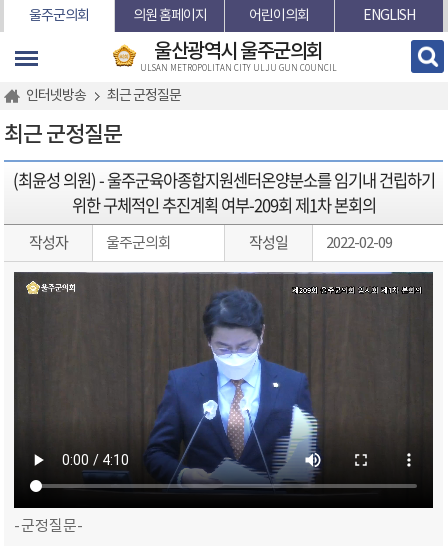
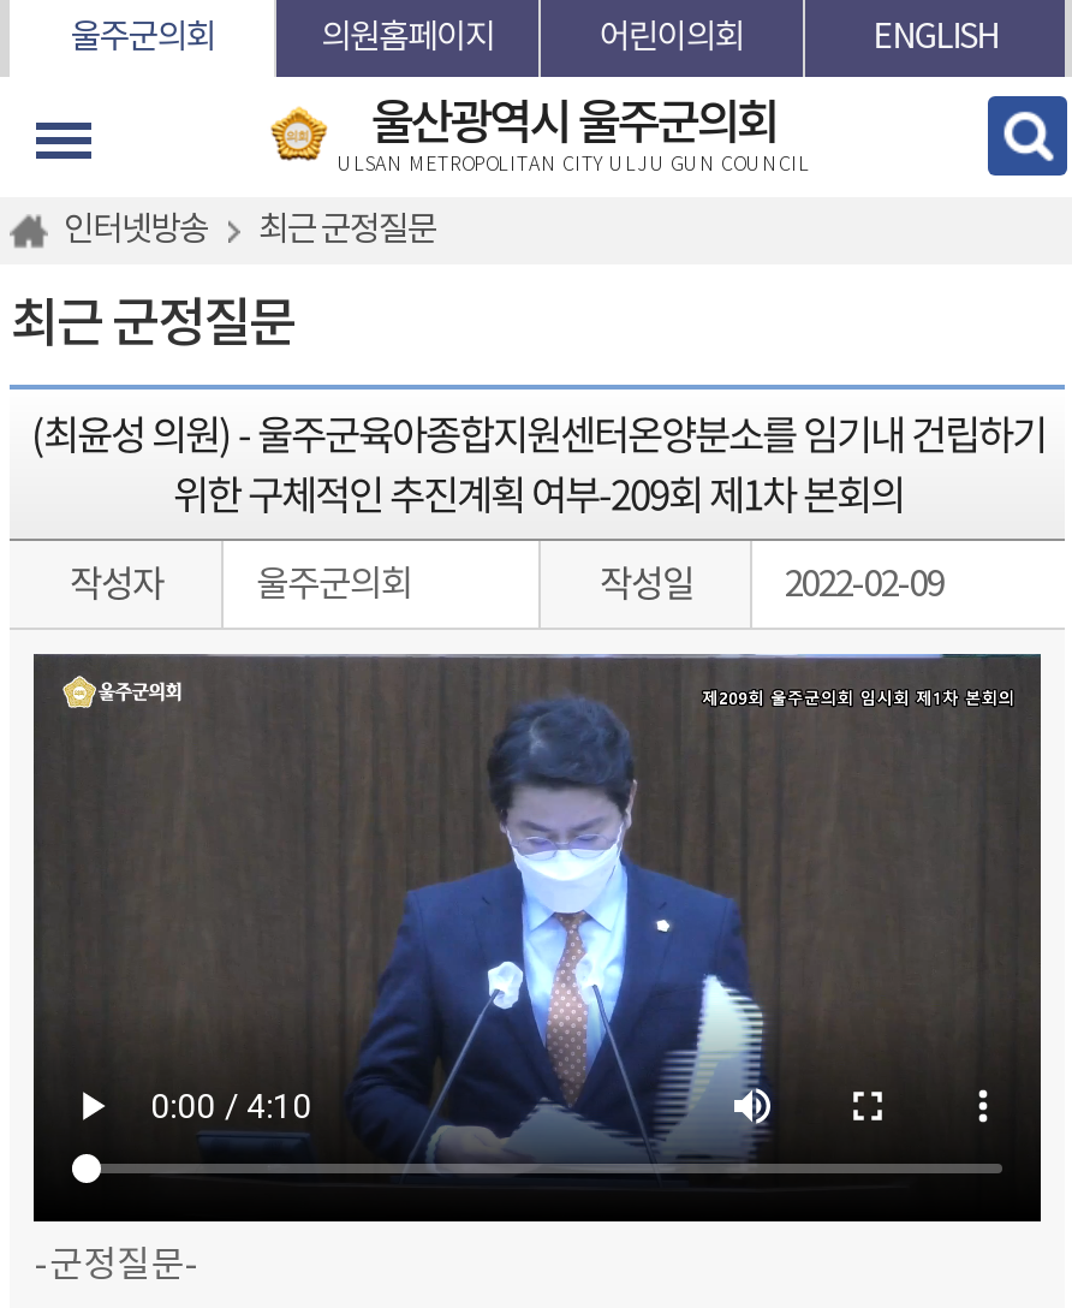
- 의원 홈페이지
+ 의원홈페이지
